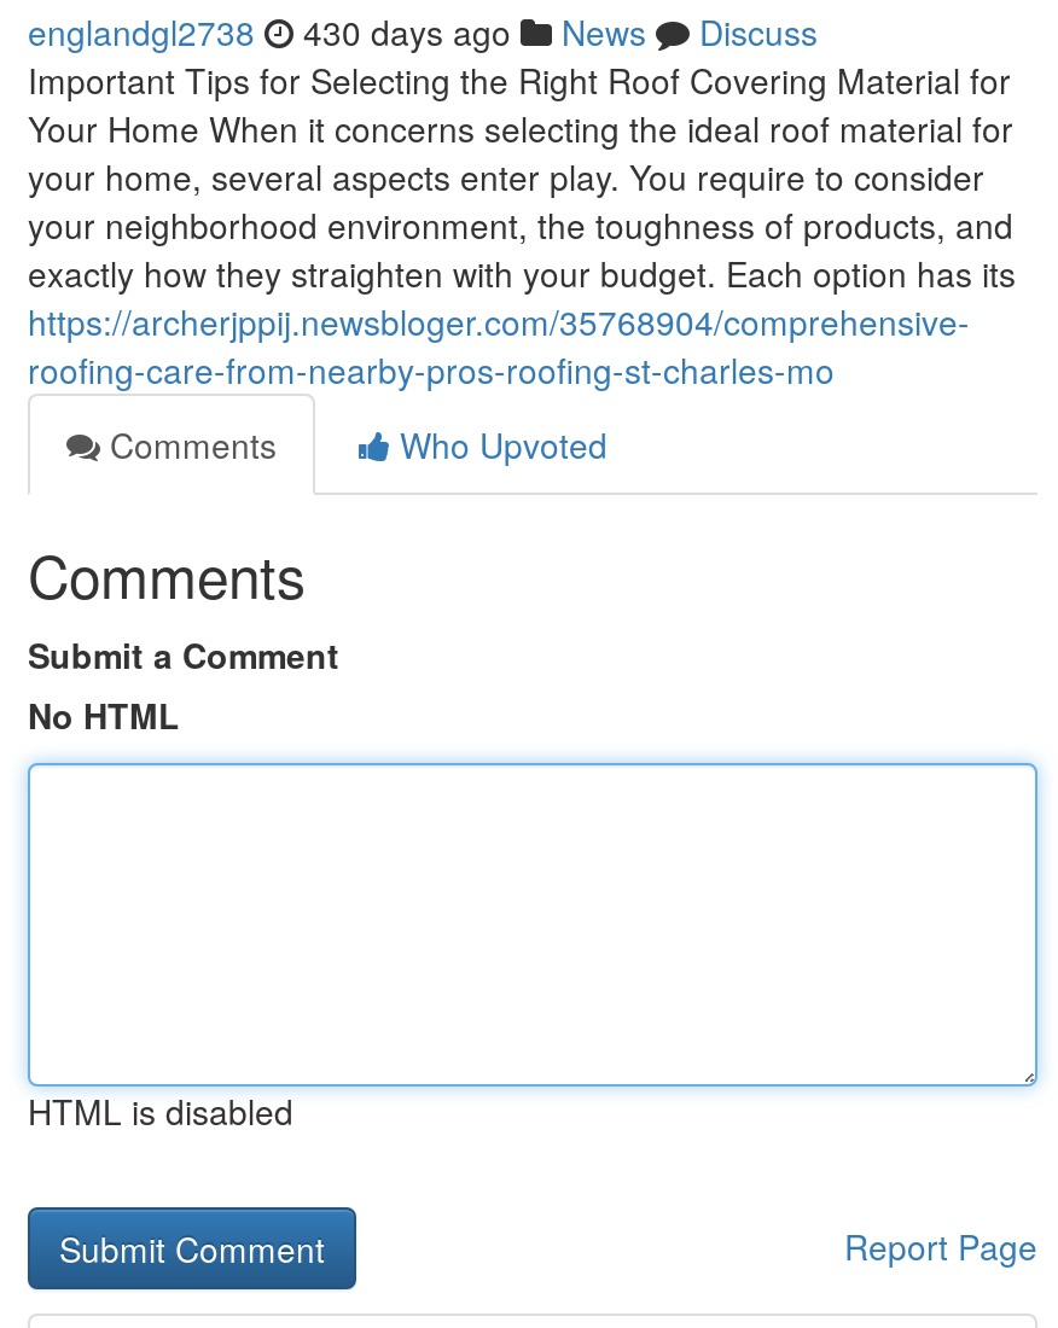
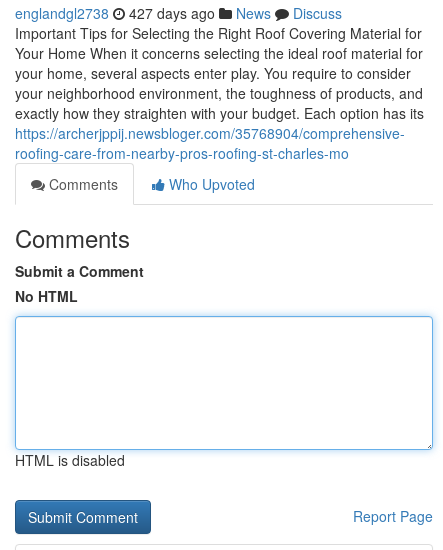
- englandgl2738 430 days ago News Discuss
+ englandgl2738 427 days ago News Discuss
